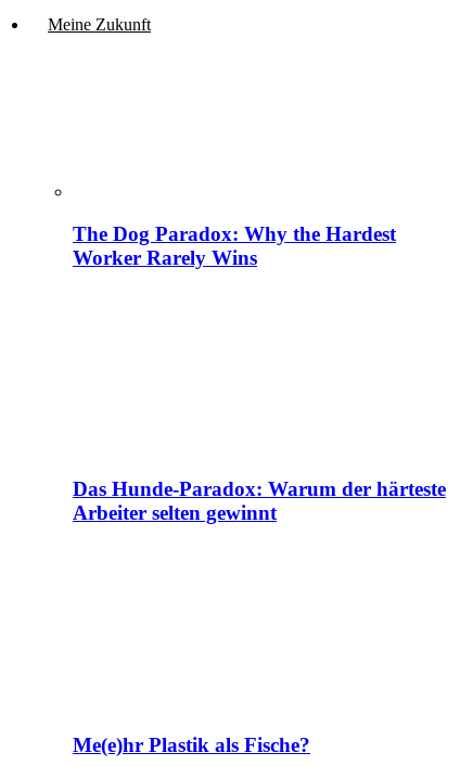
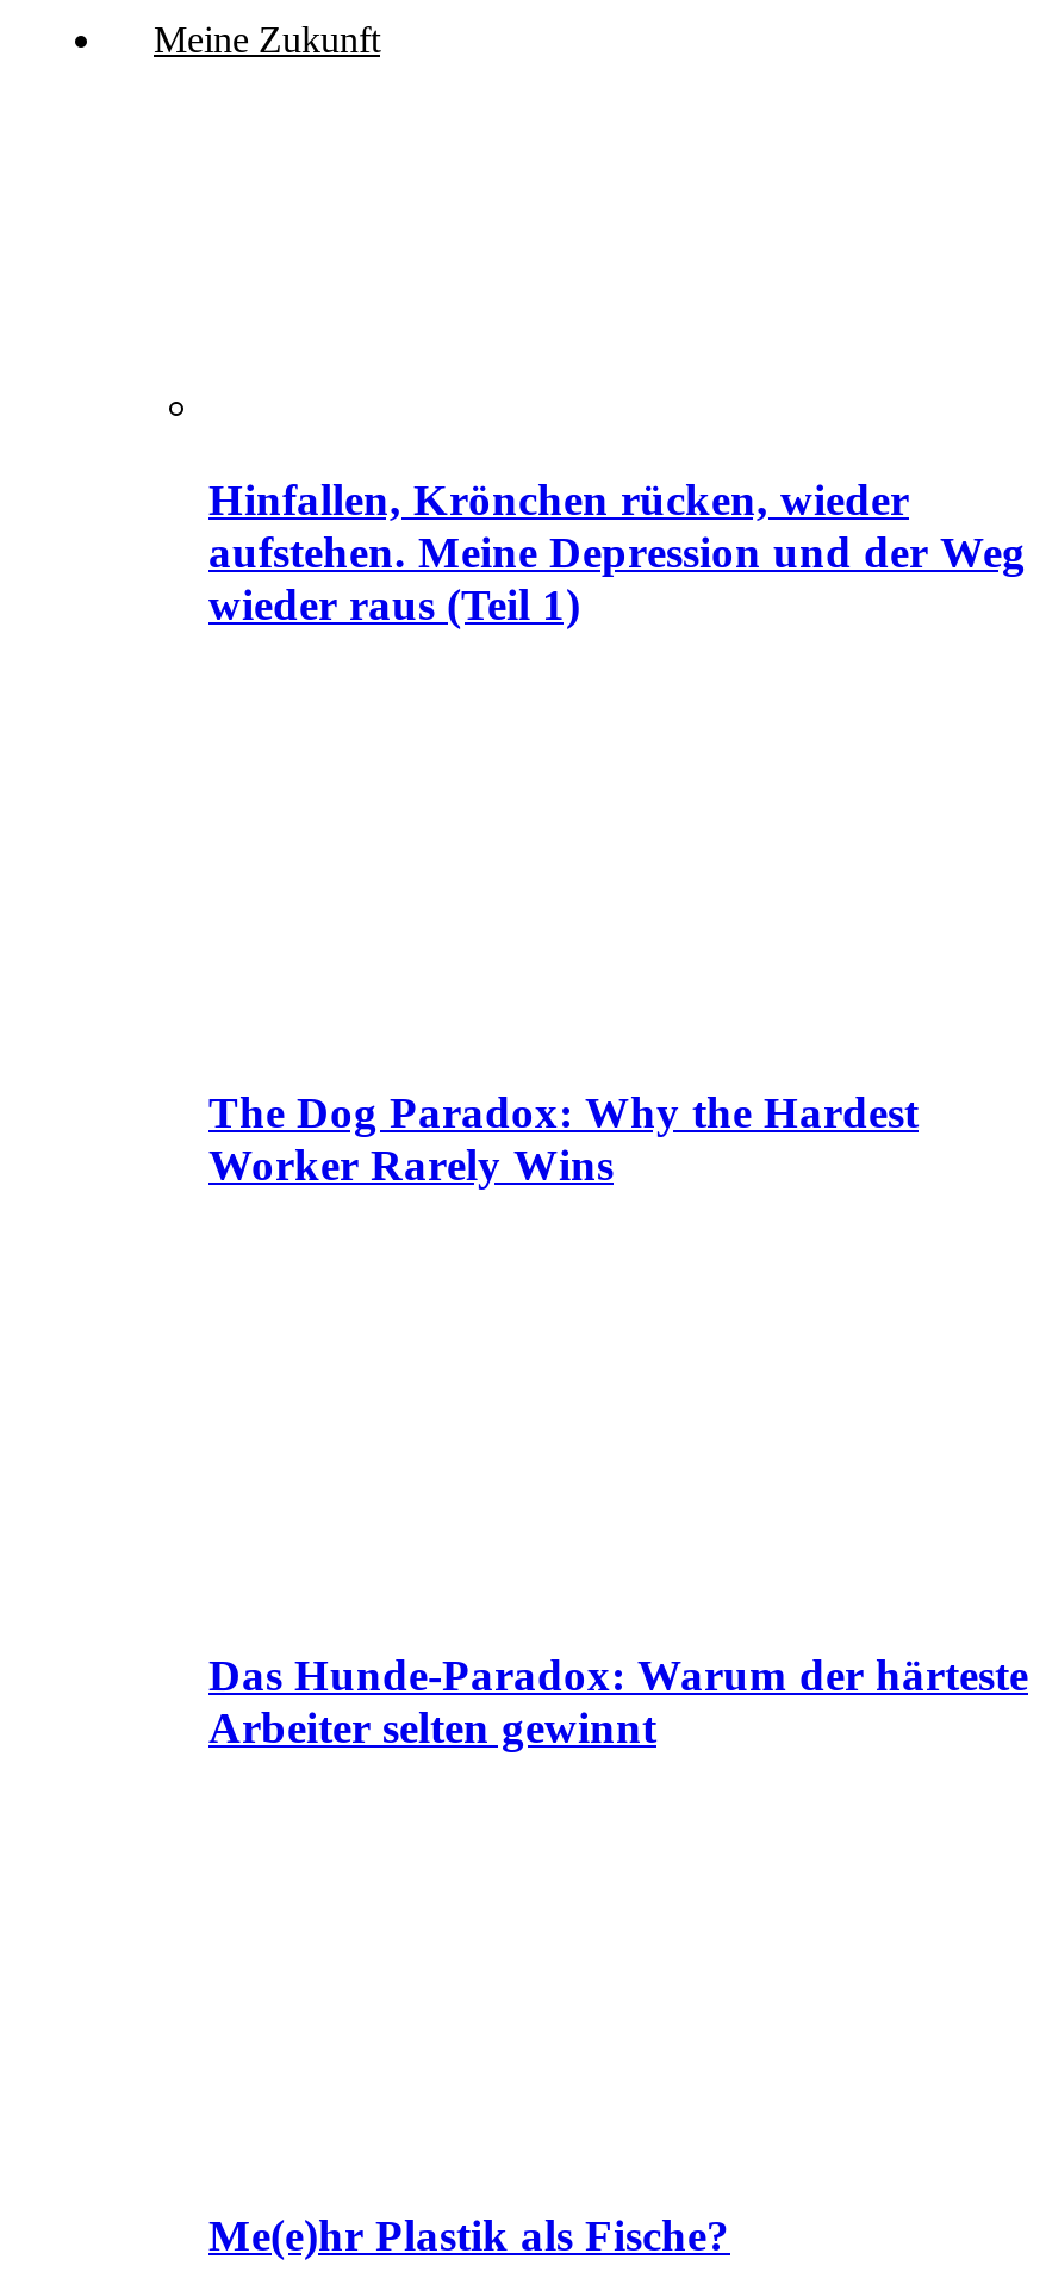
+ Hinfallen, Krönchen rücken, wieder
+ aufstehen. Meine Depression und der Weg
+ wieder raus (Teil 1)
